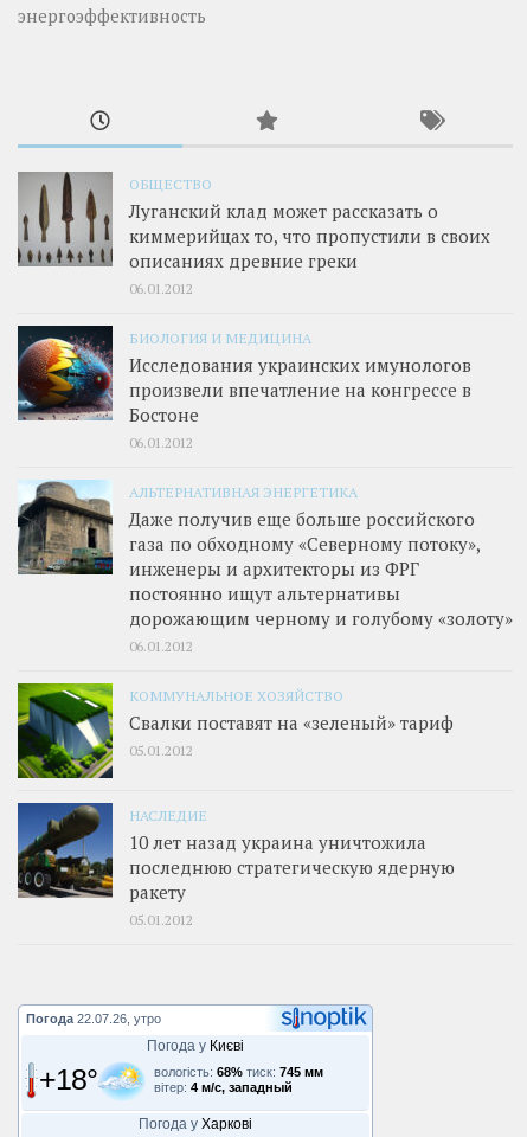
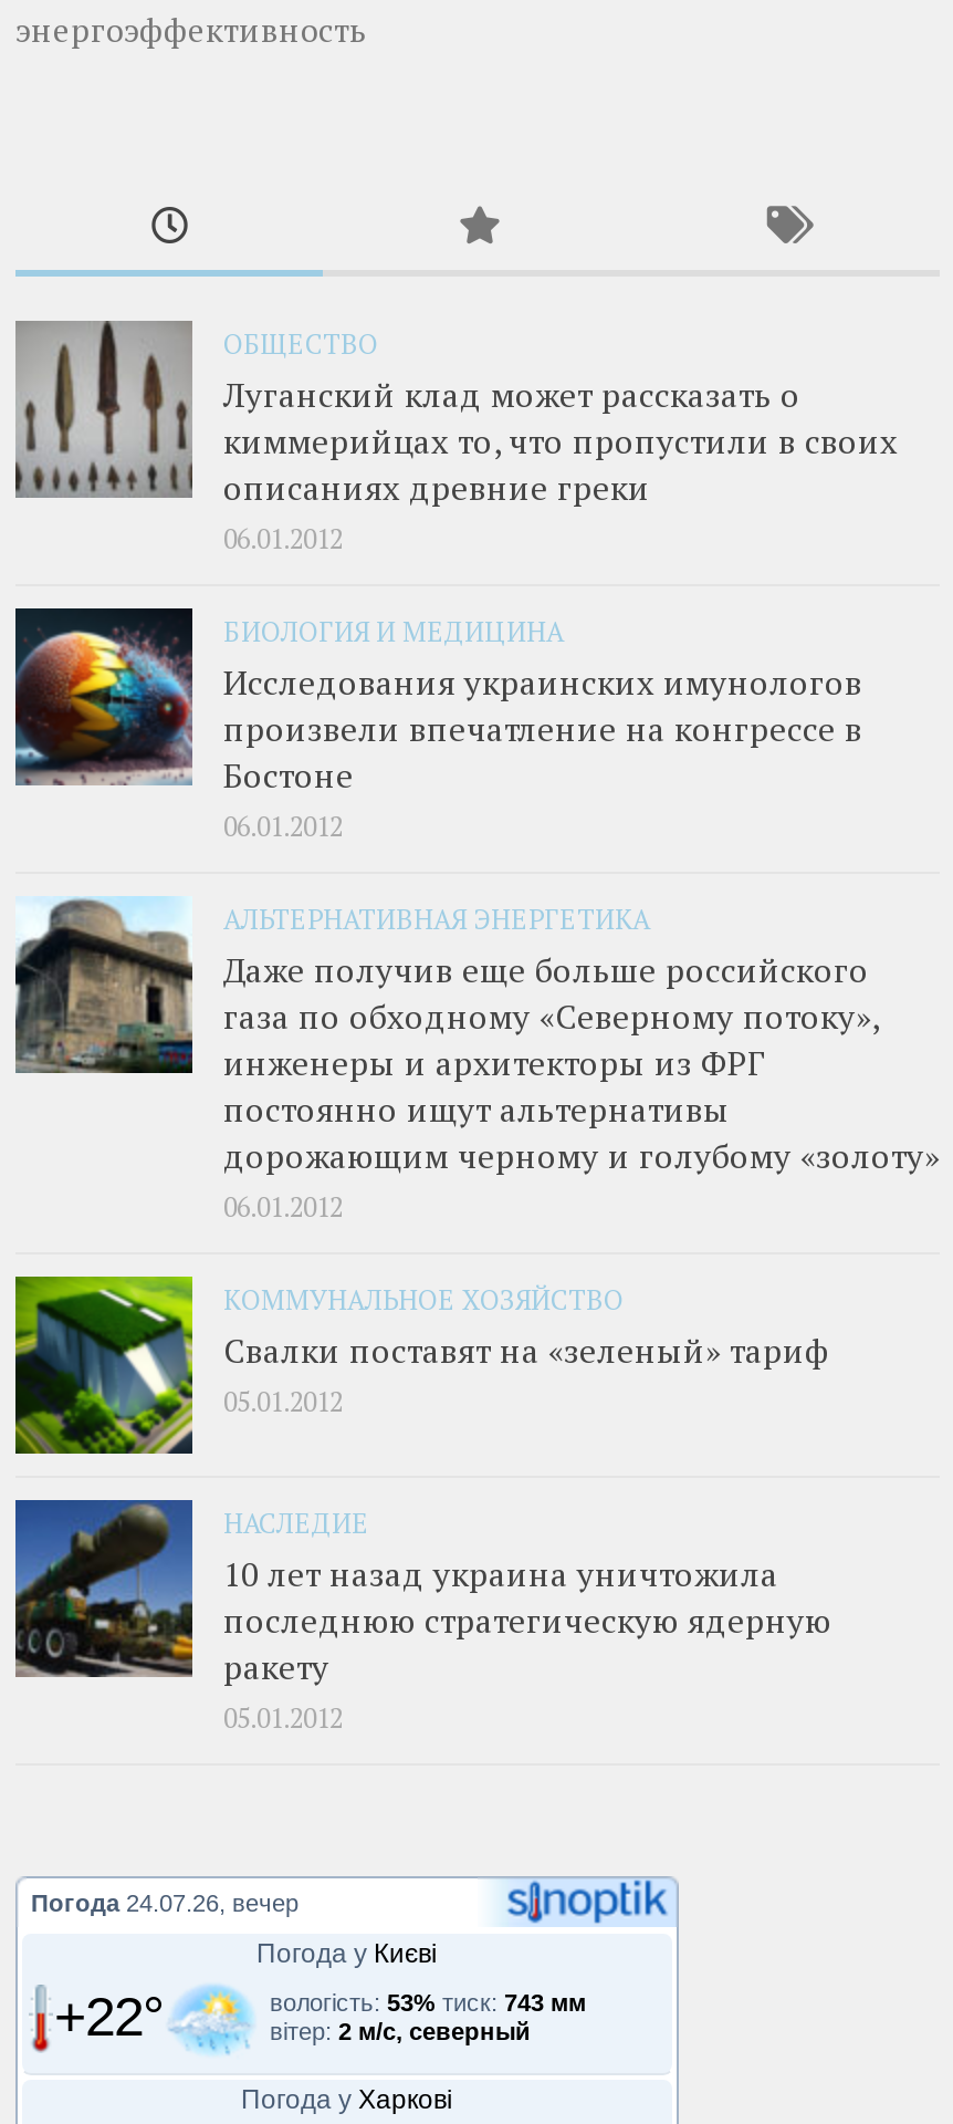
- Погода 22.07.26, утро
+ Погода 24.07.26, вечер

- +18°
+ +22°

- вологість: 68% тиск: 745 мм
+ вологість: 53% тиск: 743 мм

- вітер: 4 м/с, западный
+ вітер: 2 м/с, северный
